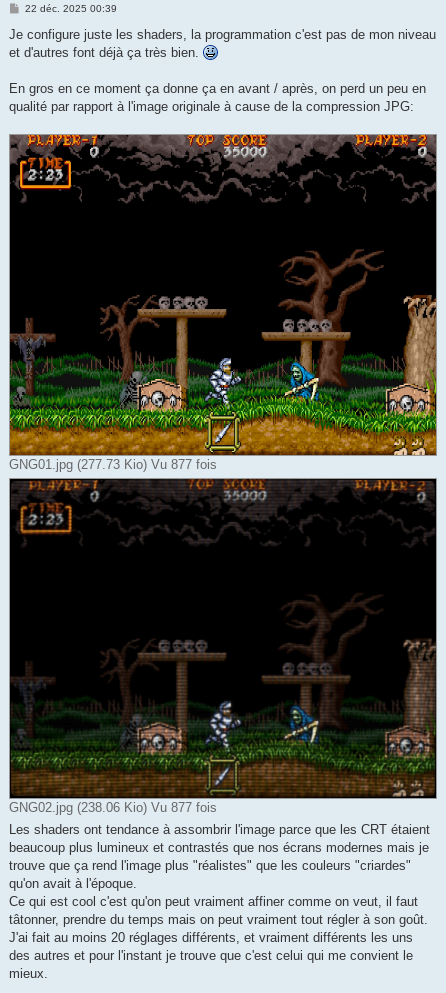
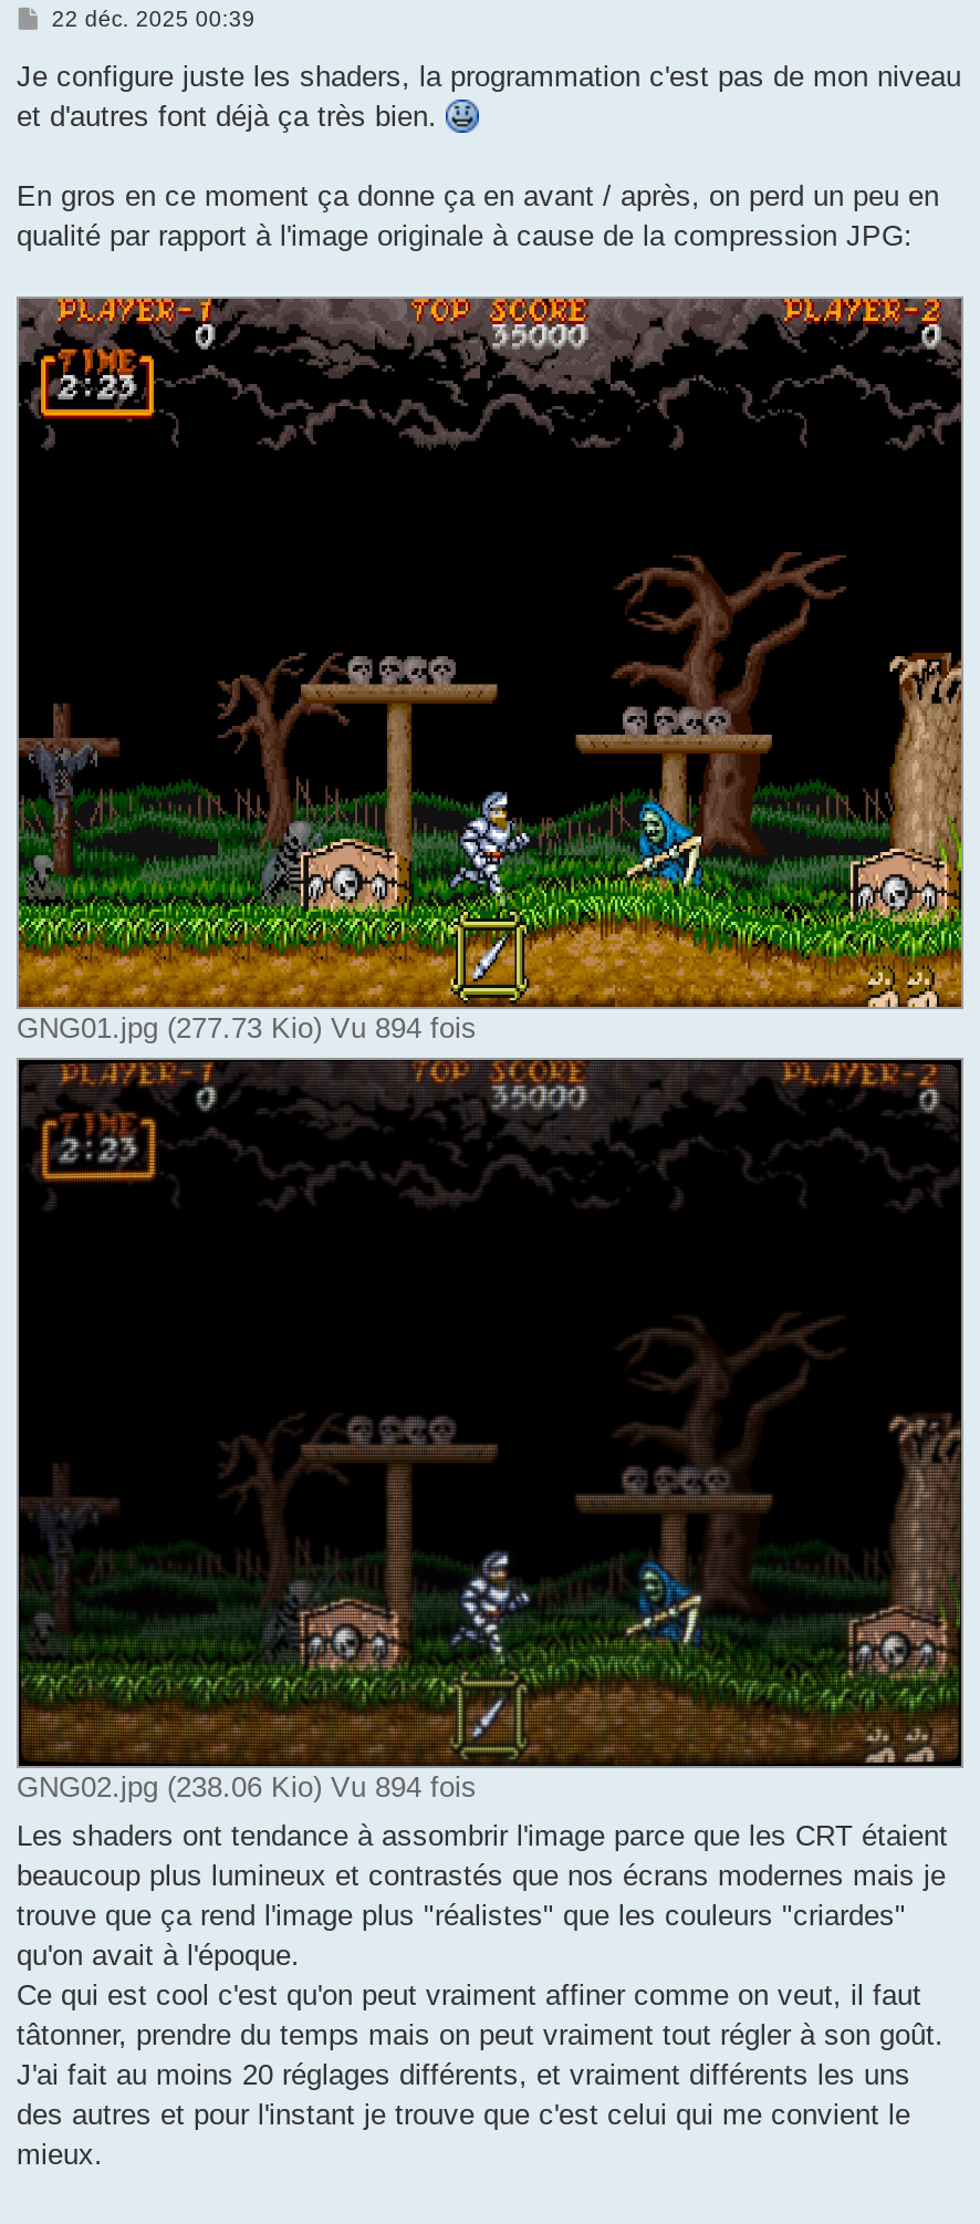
- GNG01.jpg (277.73 Kio) Vu 877 fois
+ GNG01.jpg (277.73 Kio) Vu 894 fois

- GNG02.jpg (238.06 Kio) Vu 877 fois
+ GNG02.jpg (238.06 Kio) Vu 894 fois
